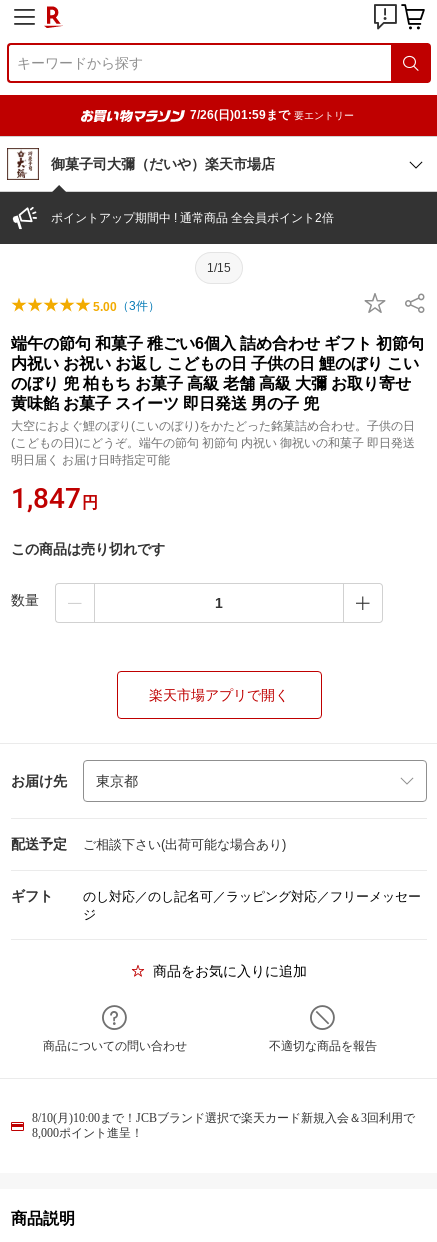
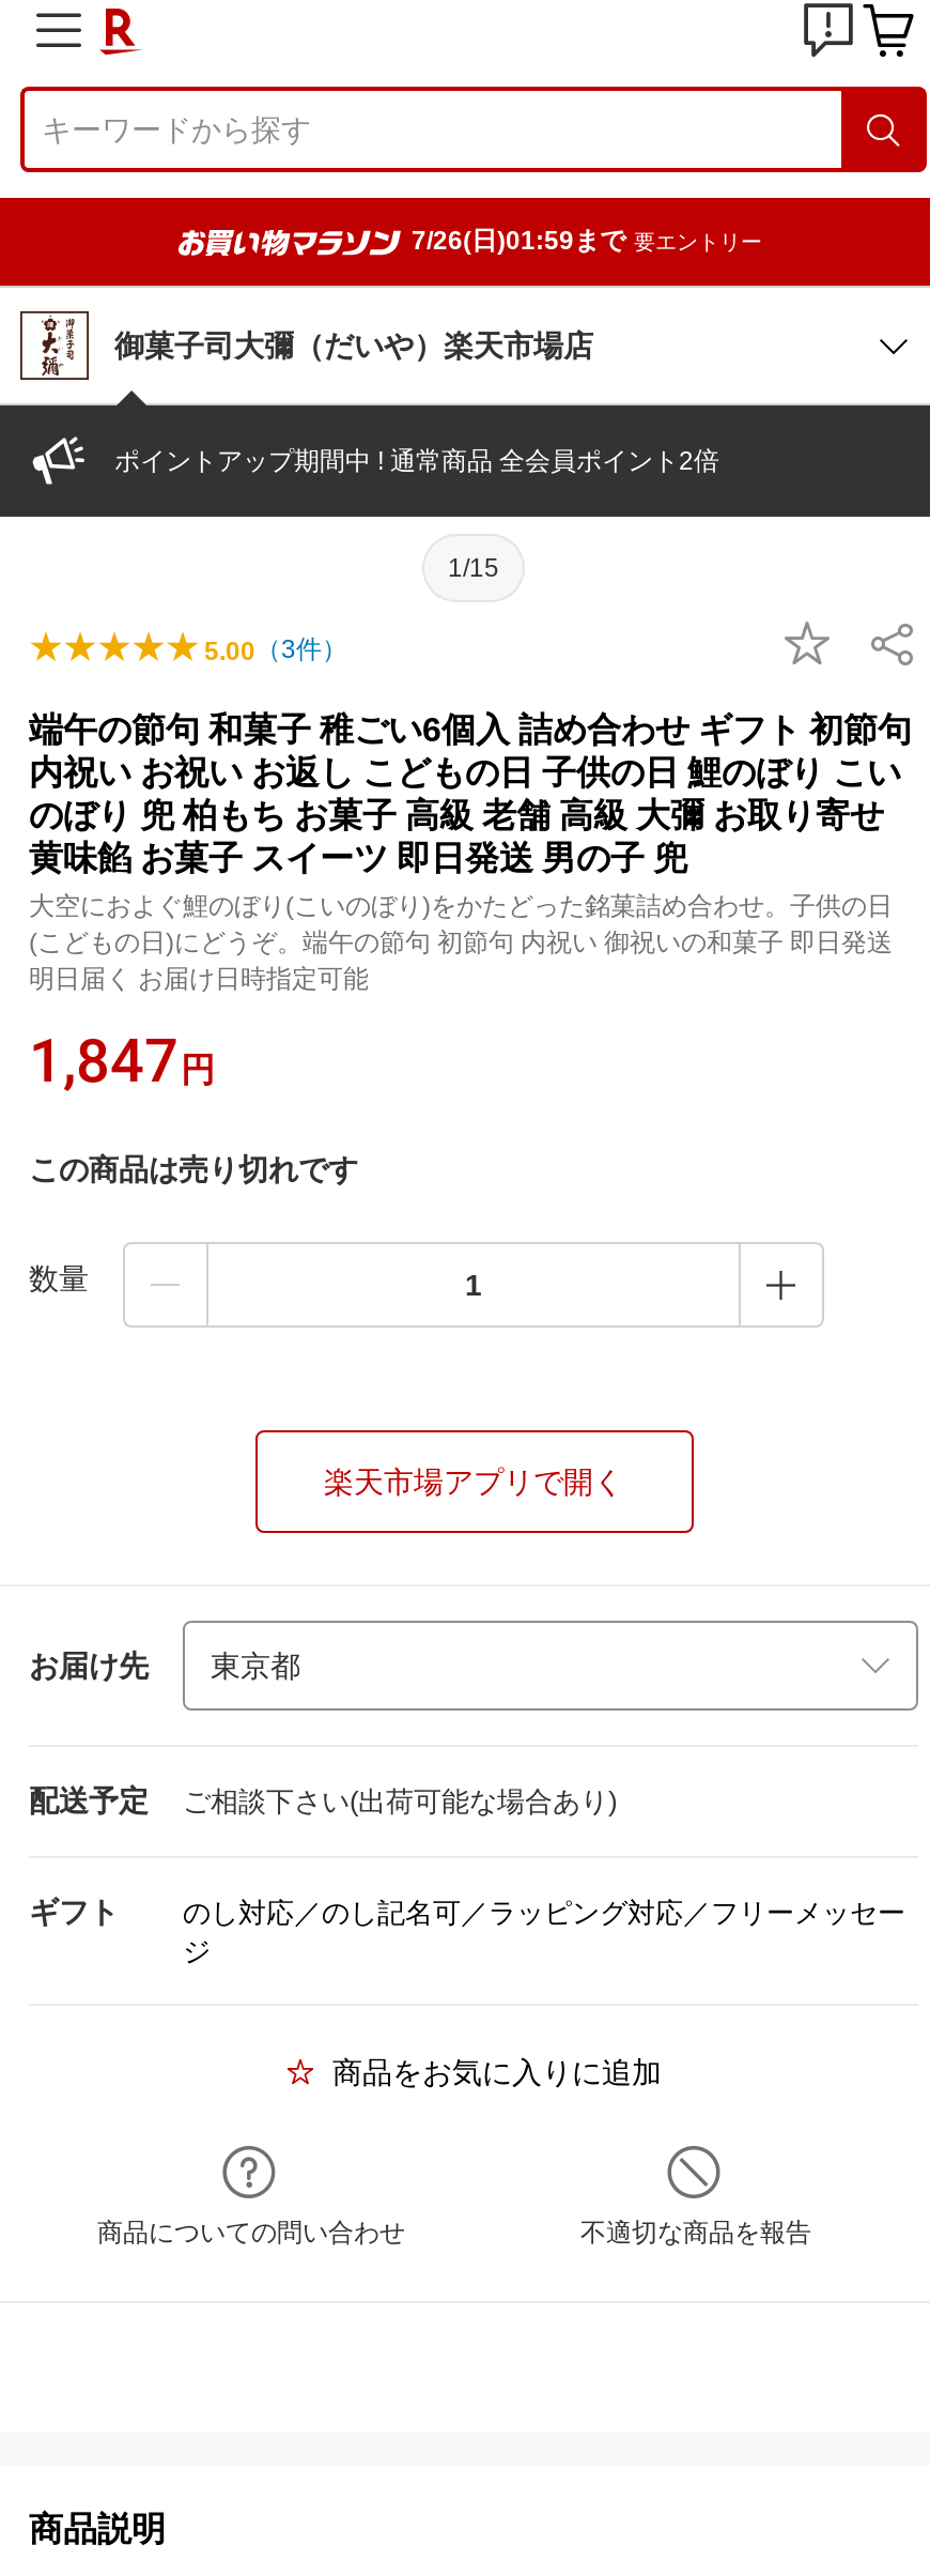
- 8/10(月)10:00まで！JCBブランド選択で楽天カード新規入会＆3回利用で
- 8,000ポイント進呈！
